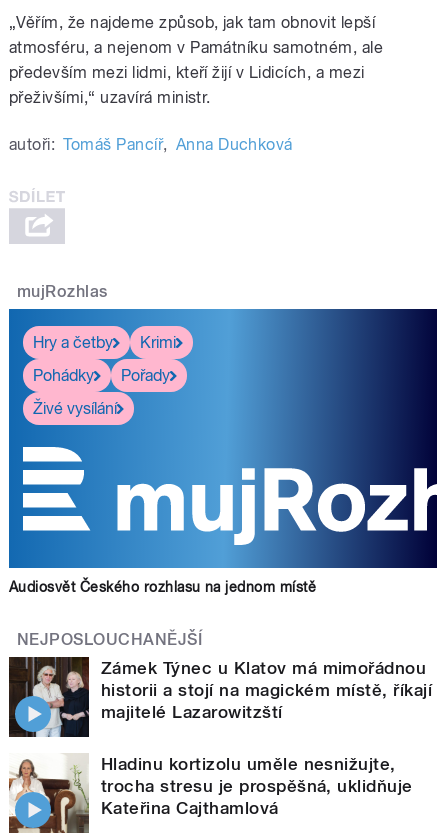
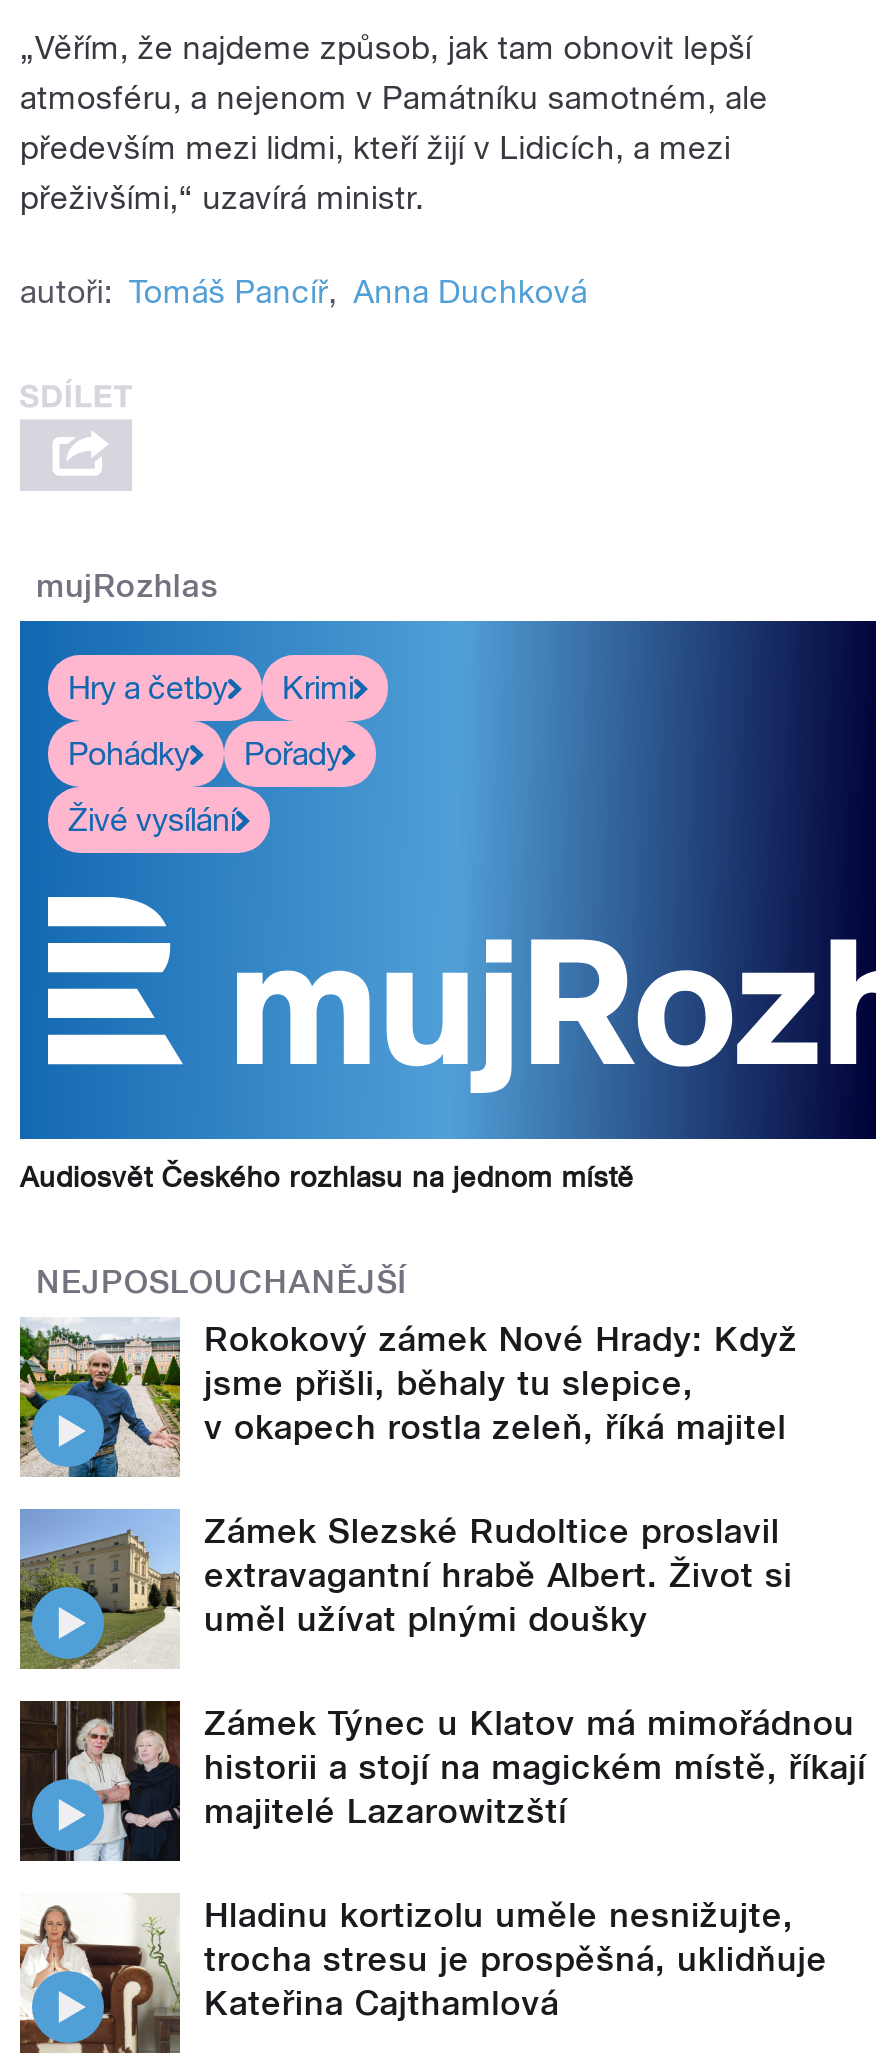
+ [image]
+ Rokokový zámek Nové Hrady: Když
+ jsme přišli, běhaly tu slepice,
+ v okapech rostla zeleň, říká majitel
+ Zámek Slezské Rudoltice proslavil
+ extravagantní hrabě Albert. Život si
+ uměl užívat plnými doušky

+ [image]
